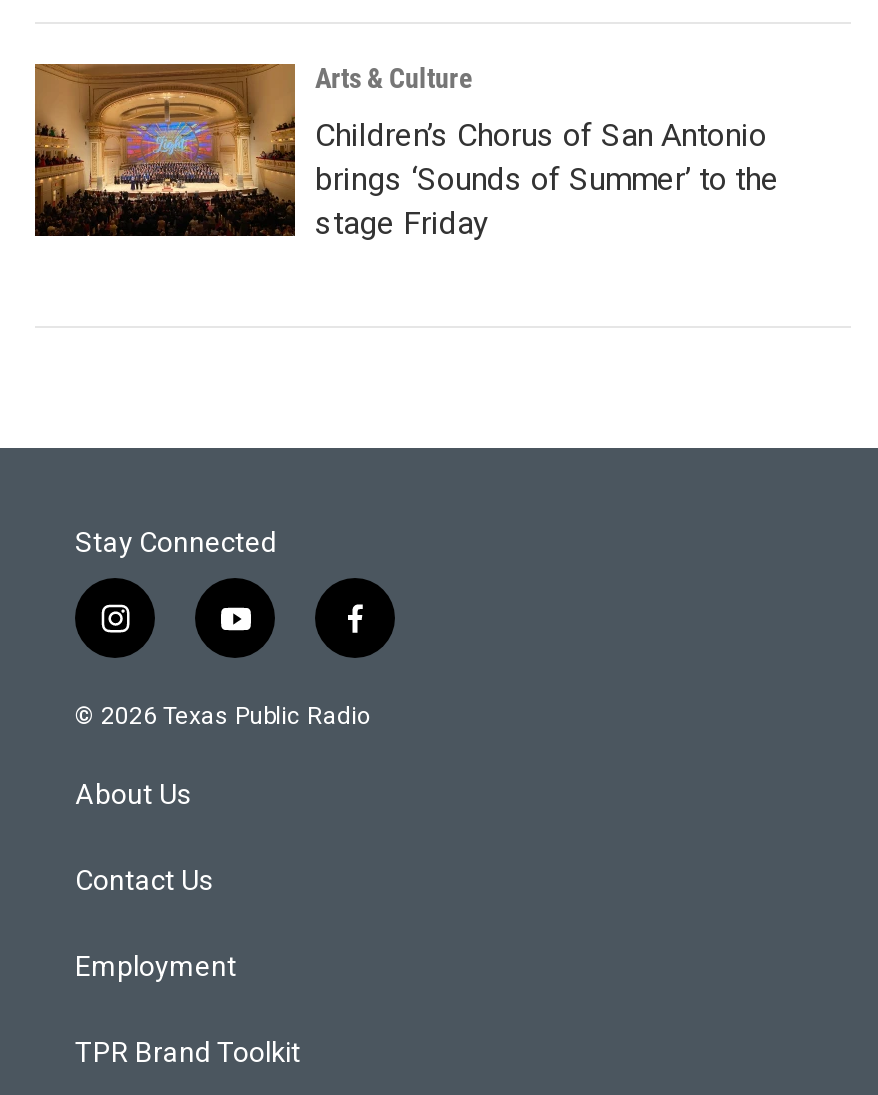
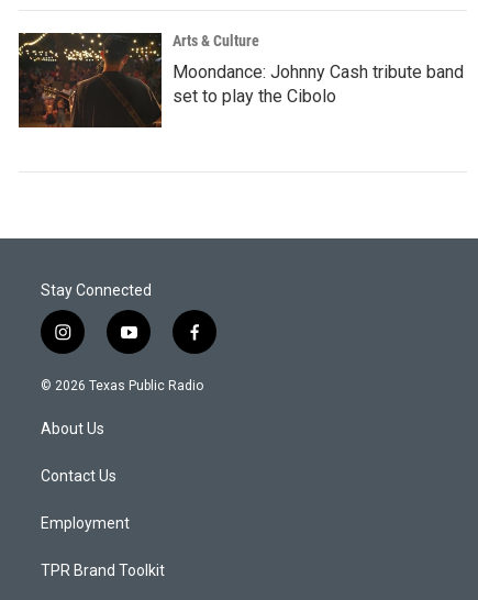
- [image]
- Children’s Chorus of San Antonio
- brings ‘Sounds of Summer’ to the
- stage Friday
+ [image]
+ Moondance: Johnny Cash tribute band
+ set to play the Cibolo
